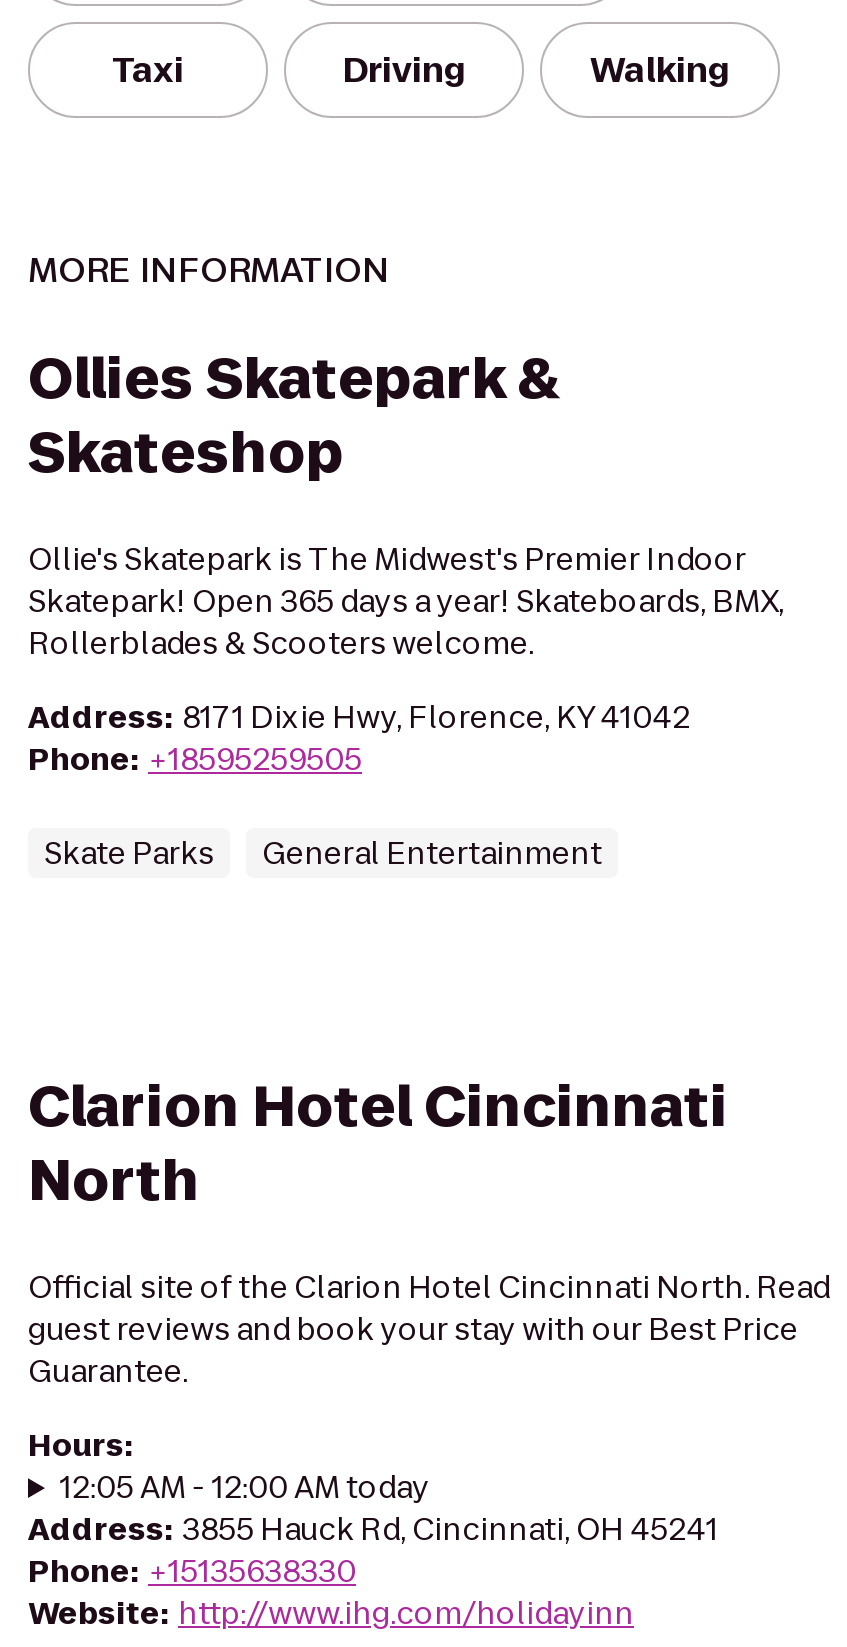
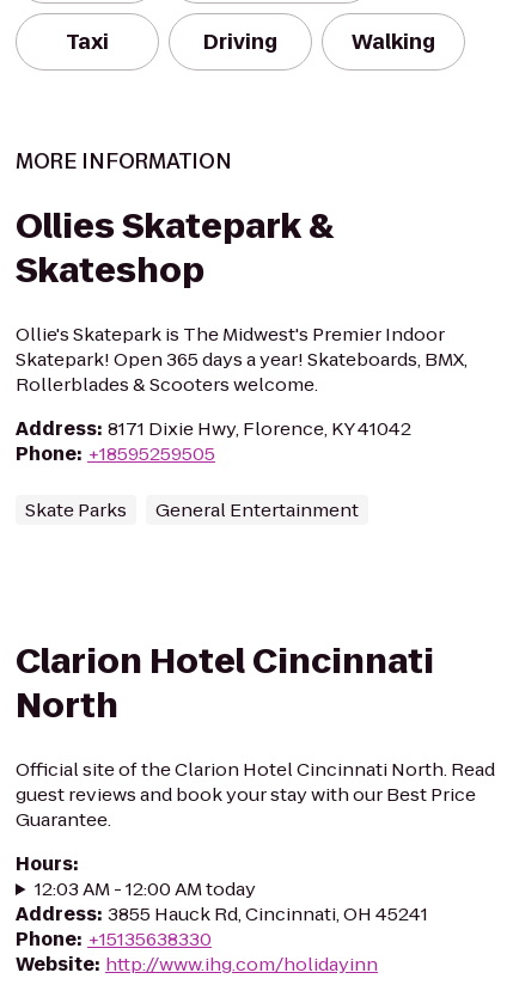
- 12:05 AM - 12:00 AM today
+ 12:03 AM - 12:00 AM today
